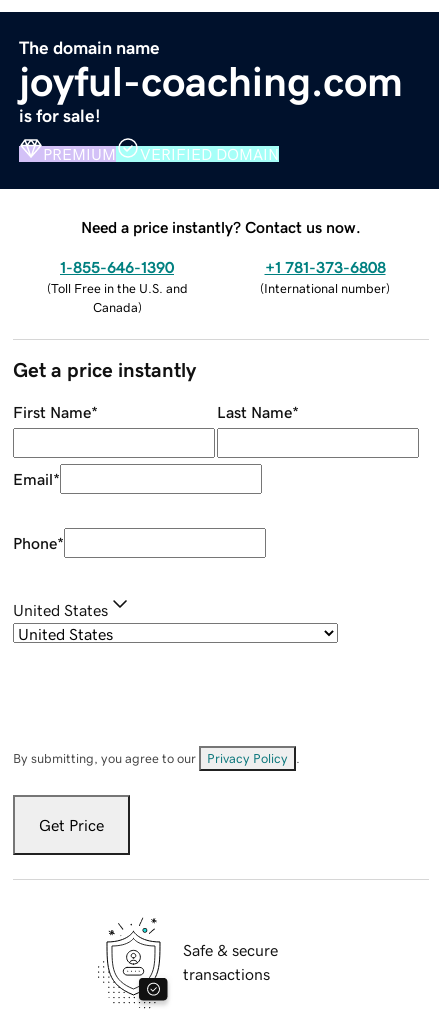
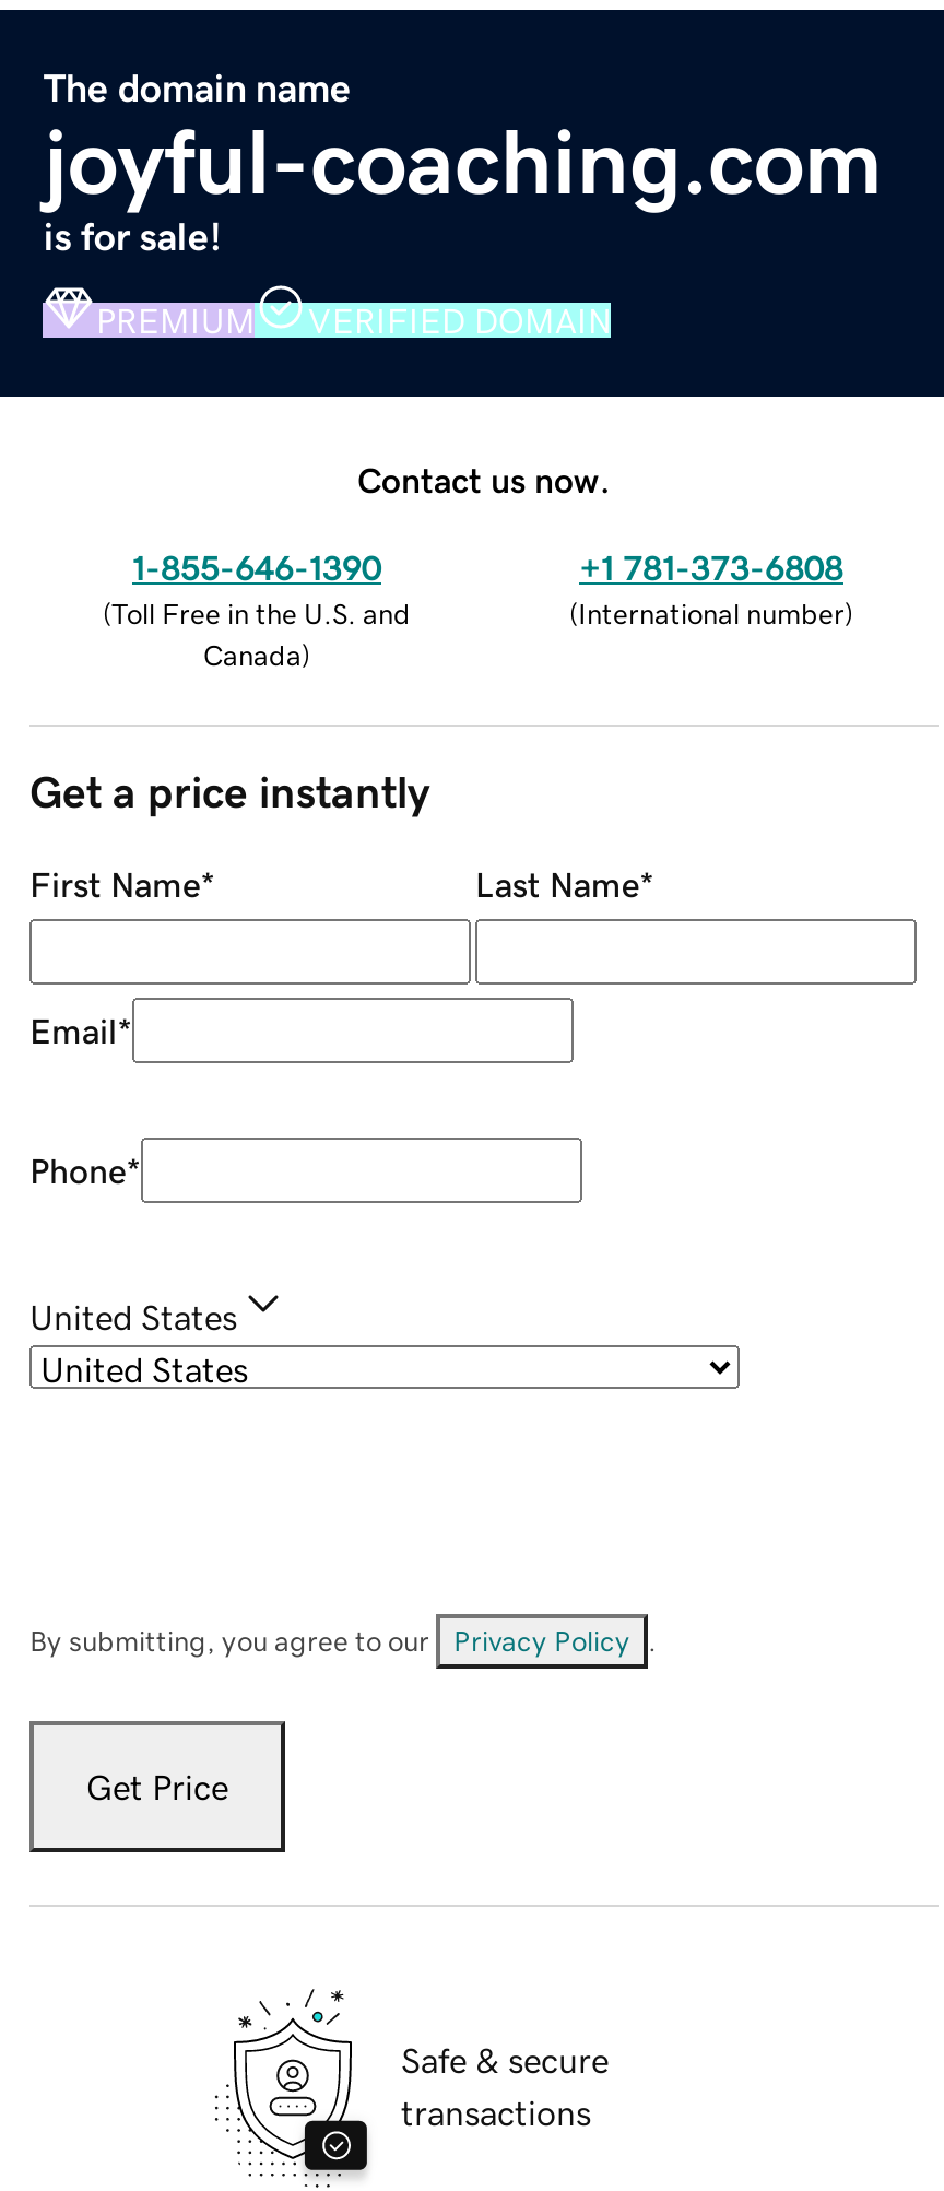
- Need a price instantly? Contact us now.
+ Contact us now.
